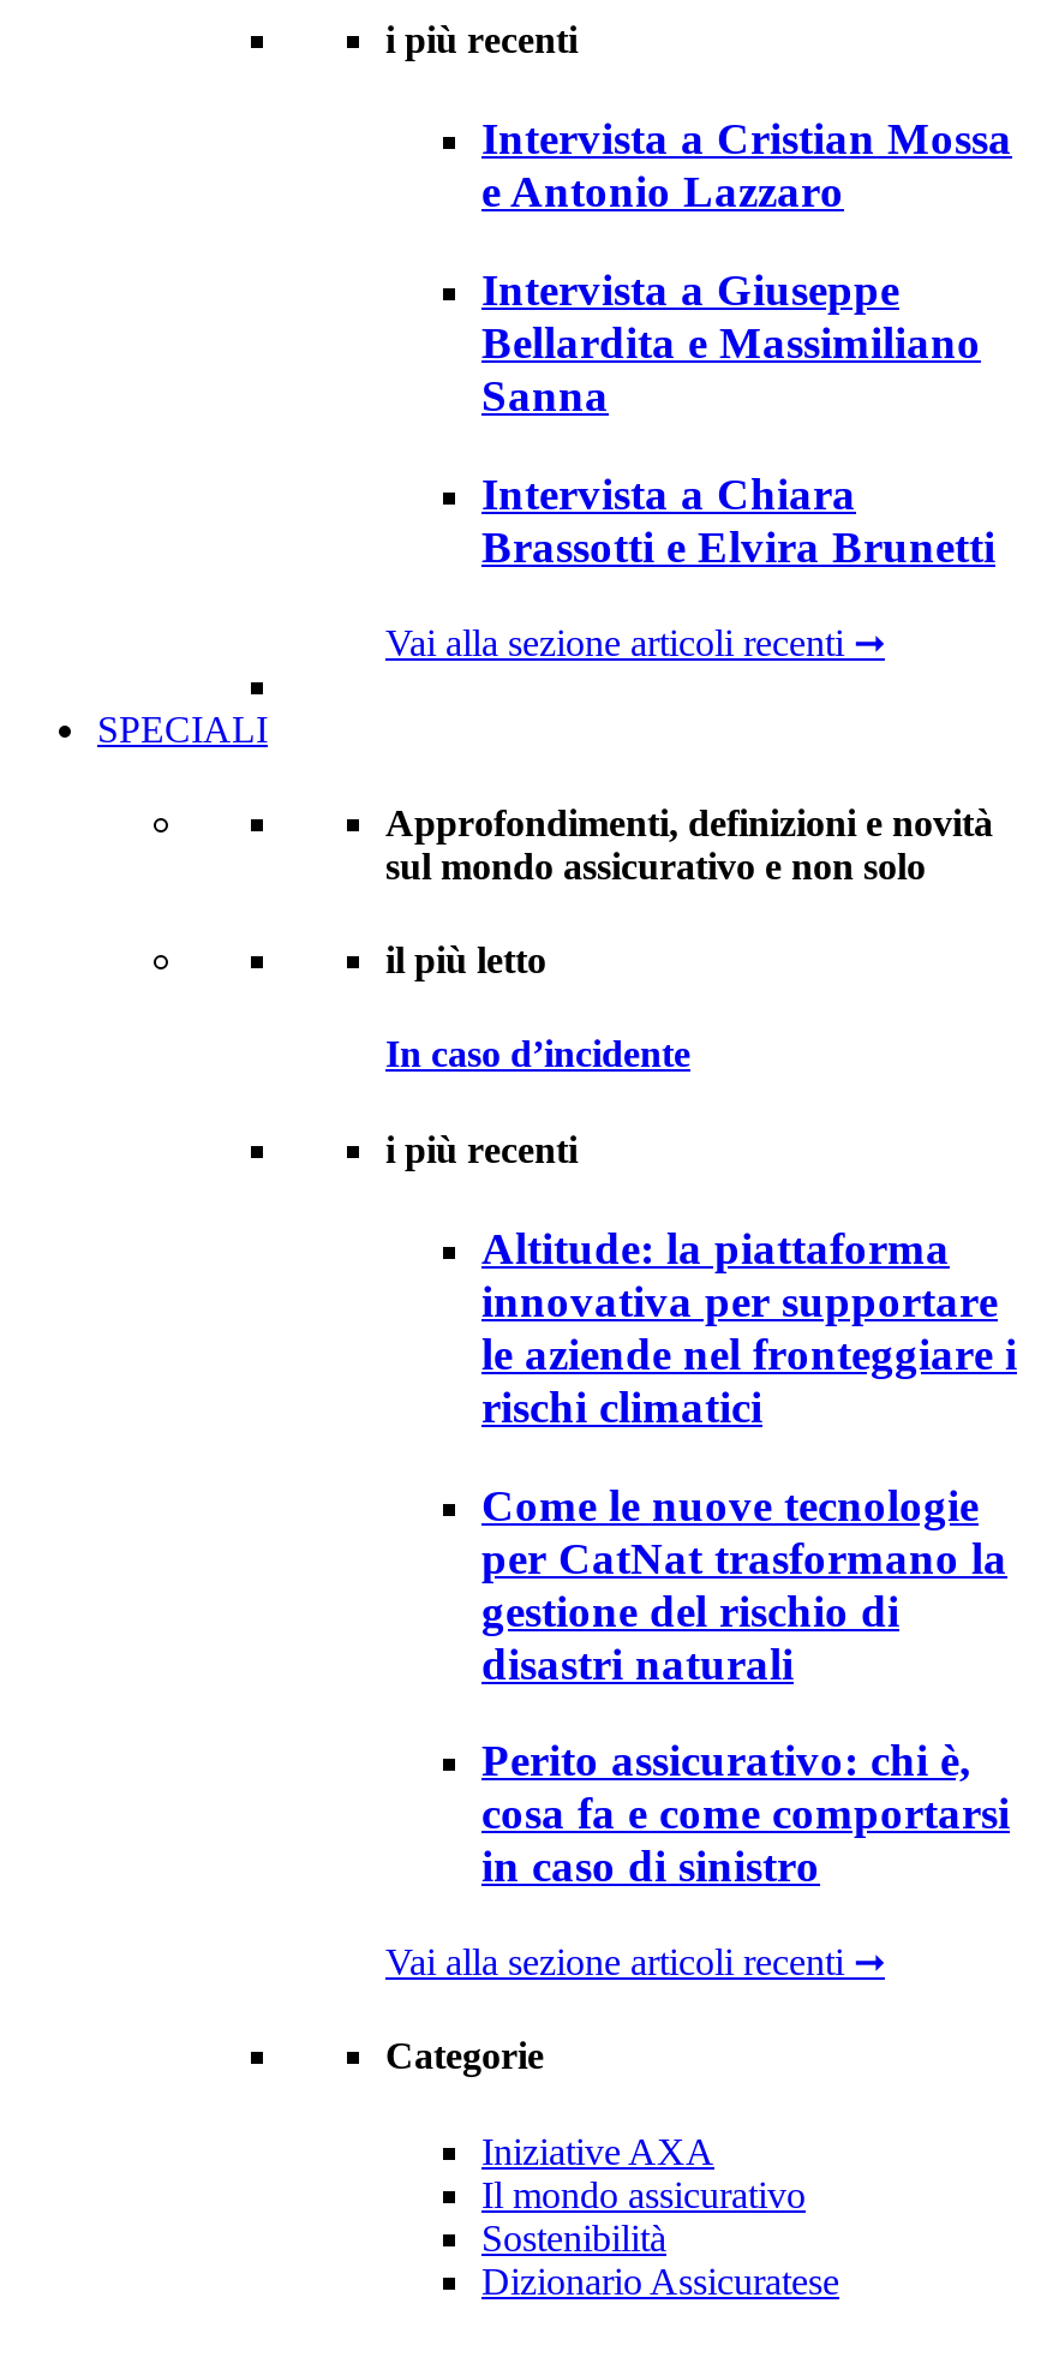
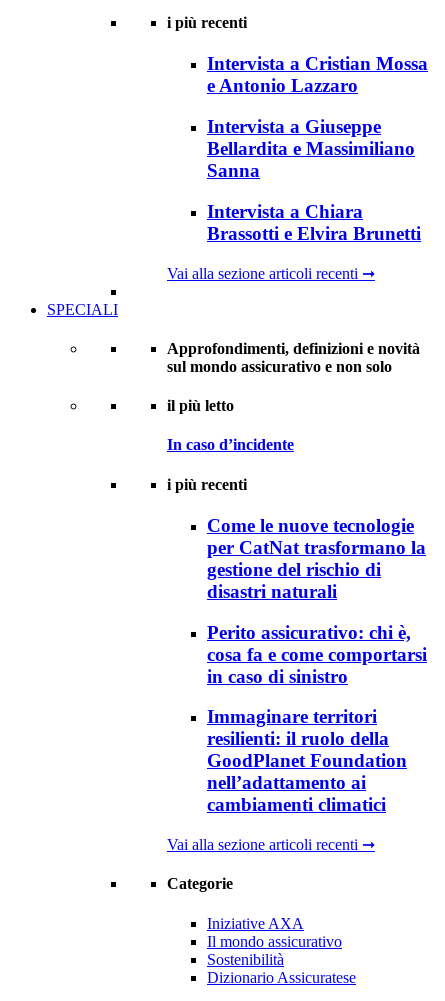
- Altitude: la piattaforma
- innovativa per supportare
- le aziende nel fronteggiare i
- rischi climatici

moved up: Come le nuove tecnologie | per CatNat trasformano la | gestione del rischio di | disastri naturali | Perito assicurativo: chi è, | cosa fa e come comportarsi | in caso di sinistro

+ Immaginare territori
+ resilienti: il ruolo della
+ GoodPlanet Foundation
+ nell’adattamento ai
+ cambiamenti climatici
